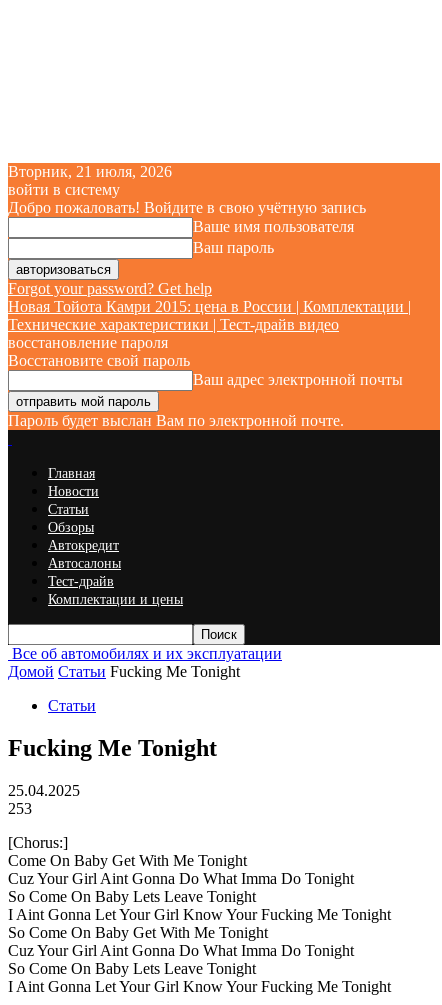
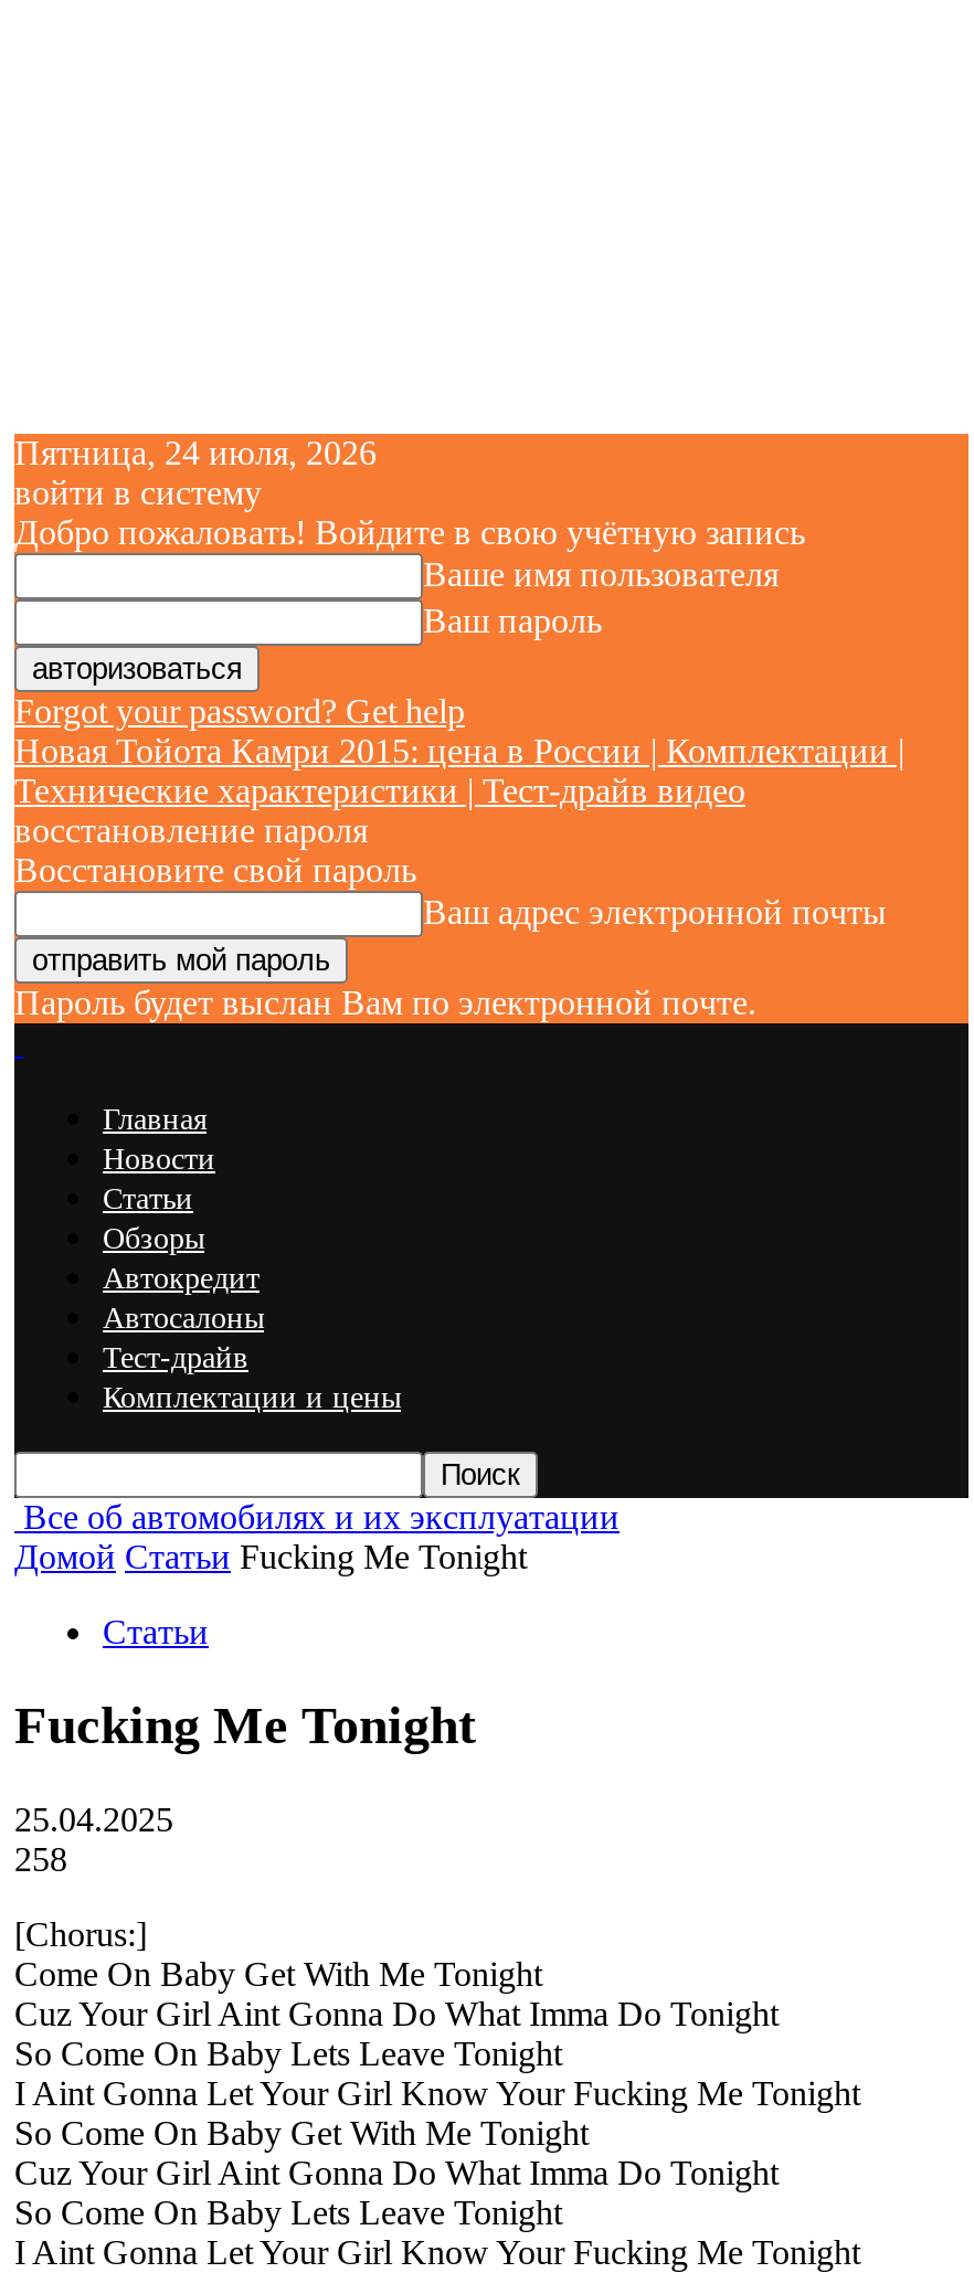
- Вторник, 21 июля, 2026
+ Пятница, 24 июля, 2026

- 253
+ 258
